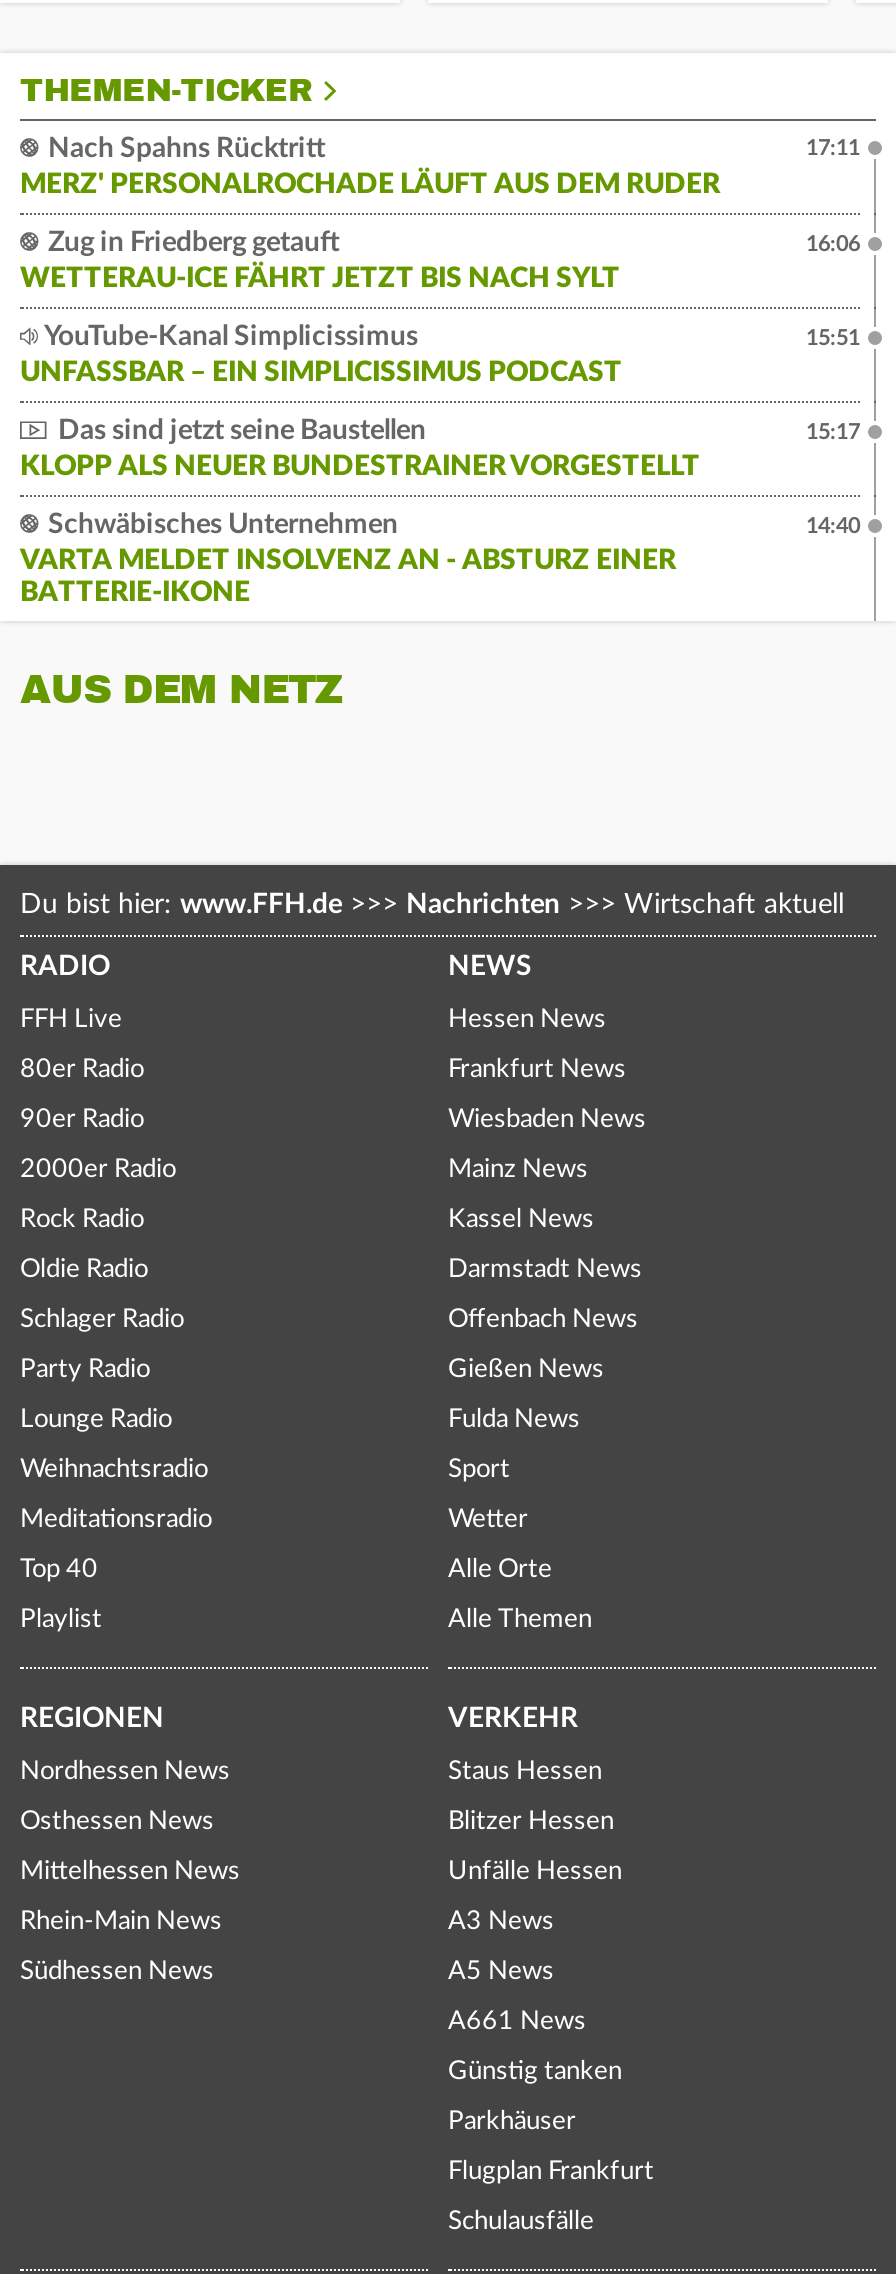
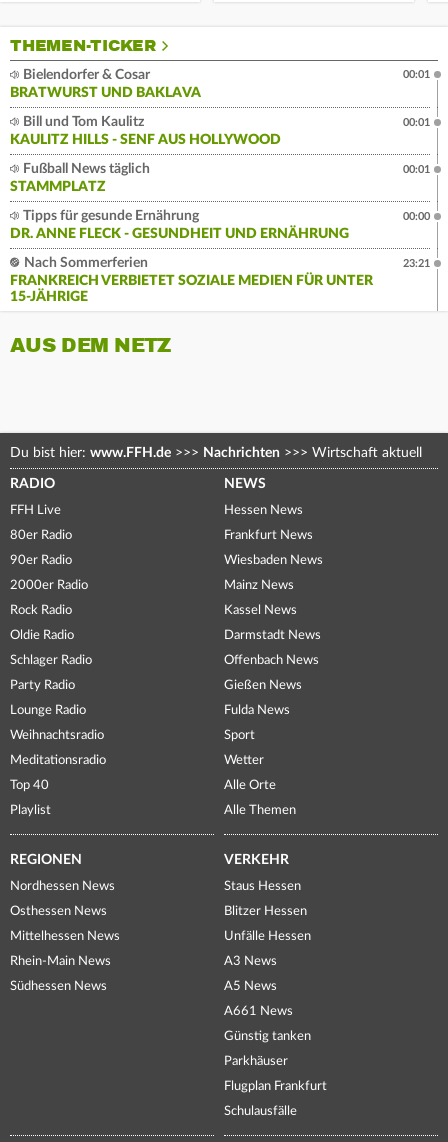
- Nach Spahns Rücktritt
- MERZ' PERSONALROCHADE LÄUFT AUS DEM RUDER
+ Bielendorfer & Cosar
+ BRATWURST UND BAKLAVA

- 17:11
+ 00:01

- Zug in Friedberg getauft
- WETTERAU-ICE FÄHRT JETZT BIS NACH SYLT
+ Bill und Tom Kaulitz
+ KAULITZ HILLS - SENF AUS HOLLYWOOD

- 16:06
+ 00:01

- YouTube-Kanal Simplicissimus
- UNFASSBAR – EIN SIMPLICISSIMUS PODCAST
+ Fußball News täglich
+ STAMMPLATZ

- 15:51
+ 00:01

- Das sind jetzt seine Baustellen
- KLOPP ALS NEUER BUNDESTRAINER VORGESTELLT
+ Tipps für gesunde Ernährung
+ DR. ANNE FLECK - GESUNDHEIT UND ERNÄHRUNG

- 15:17
+ 00:00

- Schwäbisches Unternehmen
- VARTA MELDET INSOLVENZ AN - ABSTURZ EINER
- BATTERIE-IKONE
+ Nach Sommerferien
+ FRANKREICH VERBIETET SOZIALE MEDIEN FÜR UNTER
+ 15-JÄHRIGE

- 14:40
+ 23:21
